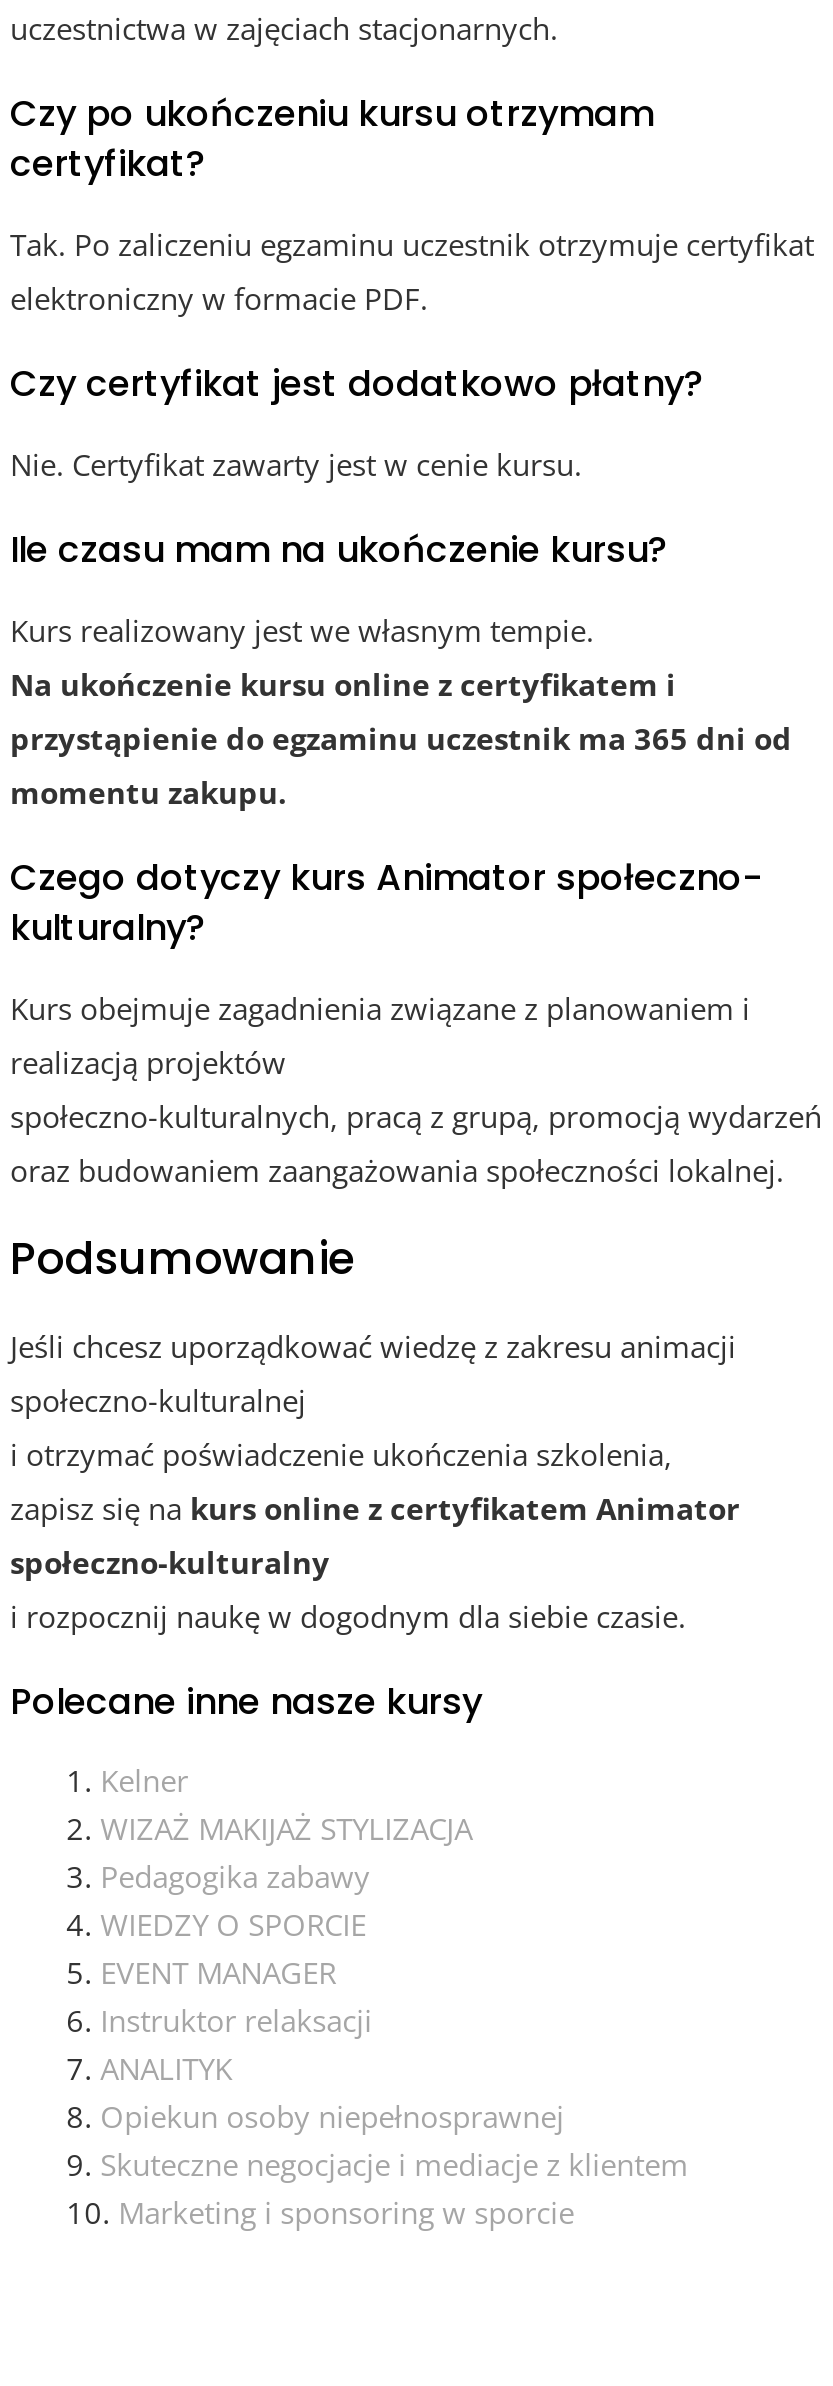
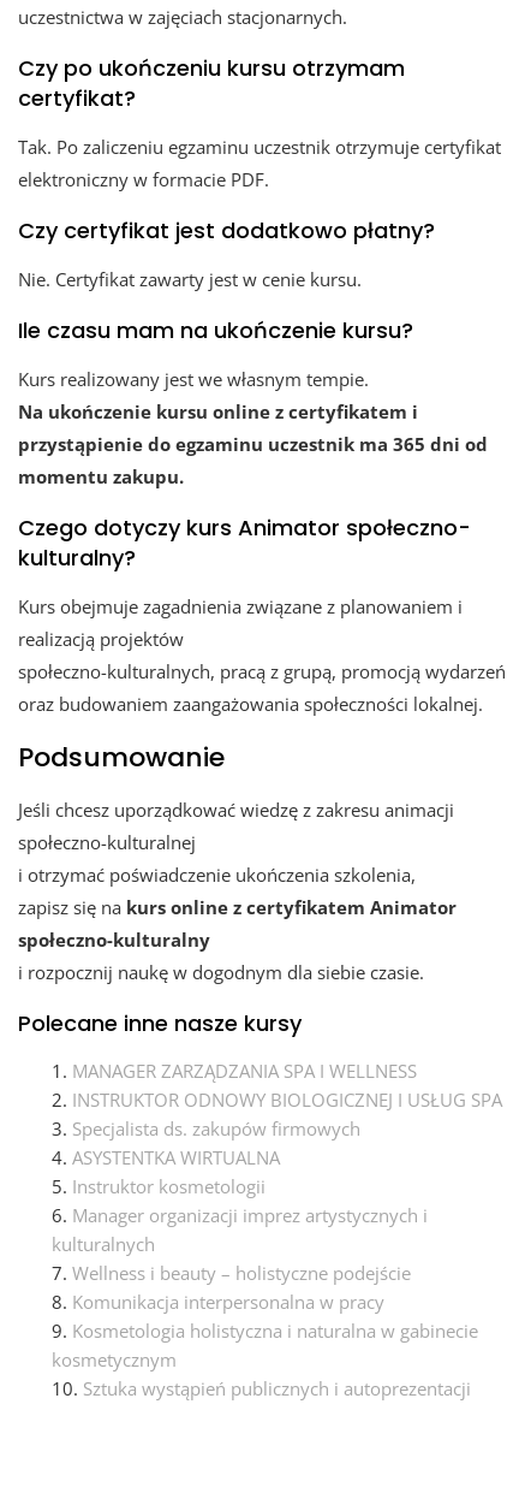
- Kelner
- WIZAŻ MAKIJAŻ STYLIZACJA
- Pedagogika zabawy
- WIEDZY O SPORCIE
- EVENT MANAGER
- Instruktor relaksacji
- ANALITYK
- Opiekun osoby niepełnosprawnej
- Skuteczne negocjacje i mediacje z klientem
- Marketing i sponsoring w sporcie
+ MANAGER ZARZĄDZANIA SPA I WELLNESS
+ INSTRUKTOR ODNOWY BIOLOGICZNEJ I USŁUG SPA
+ Specjalista ds. zakupów firmowych
+ ASYSTENTKA WIRTUALNA
+ Instruktor kosmetologii
+ Manager organizacji imprez artystycznych i
+ kulturalnych
+ Wellness i beauty – holistyczne podejście
+ Komunikacja interpersonalna w pracy
+ Kosmetologia holistyczna i naturalna w gabinecie
+ kosmetycznym
+ Sztuka wystąpień publicznych i autoprezentacji
